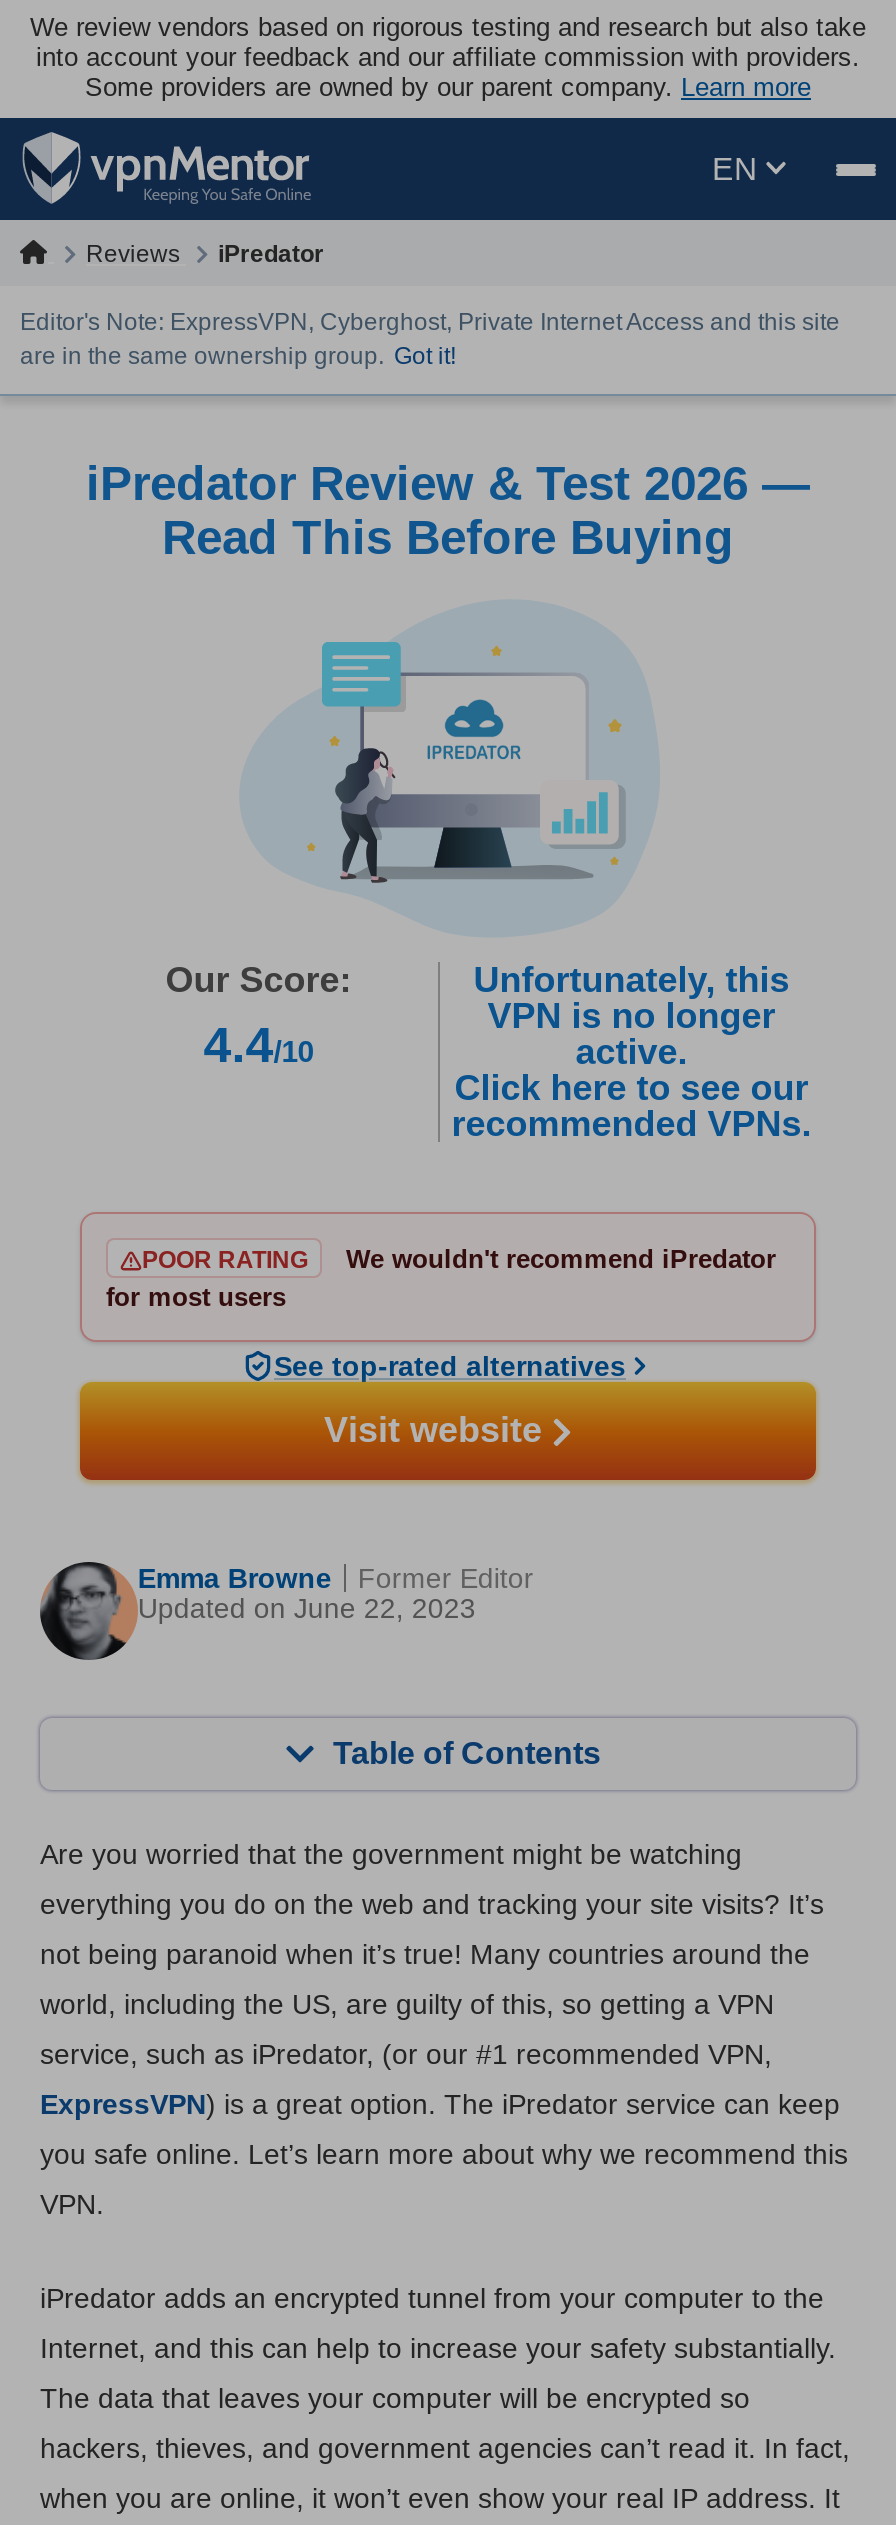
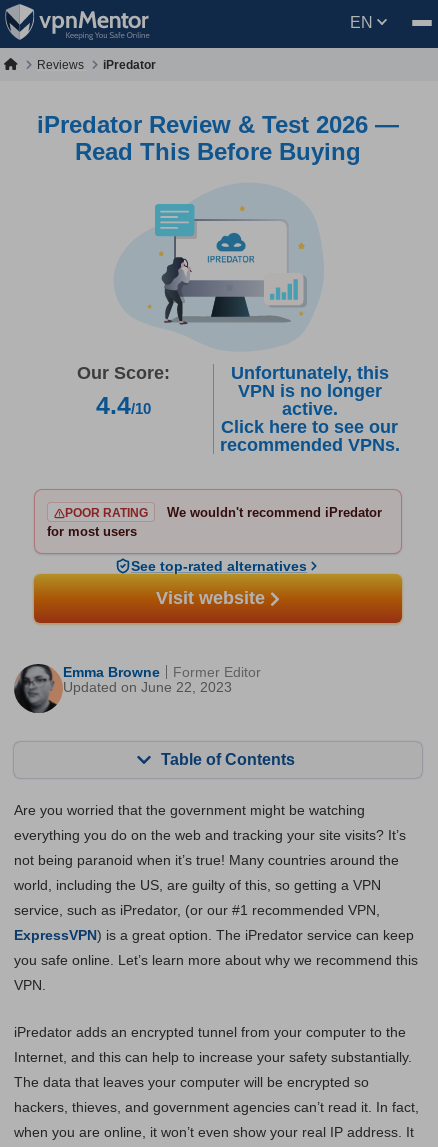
- We review vendors based on rigorous testing and research but also take
- into account your feedback and our affiliate commission with providers.
- Some providers are owned by our parent company. Learn more

- Editor's Note: ExpressVPN, Cyberghost, Private Internet Access and this site
- are in the same ownership group. Got it!
